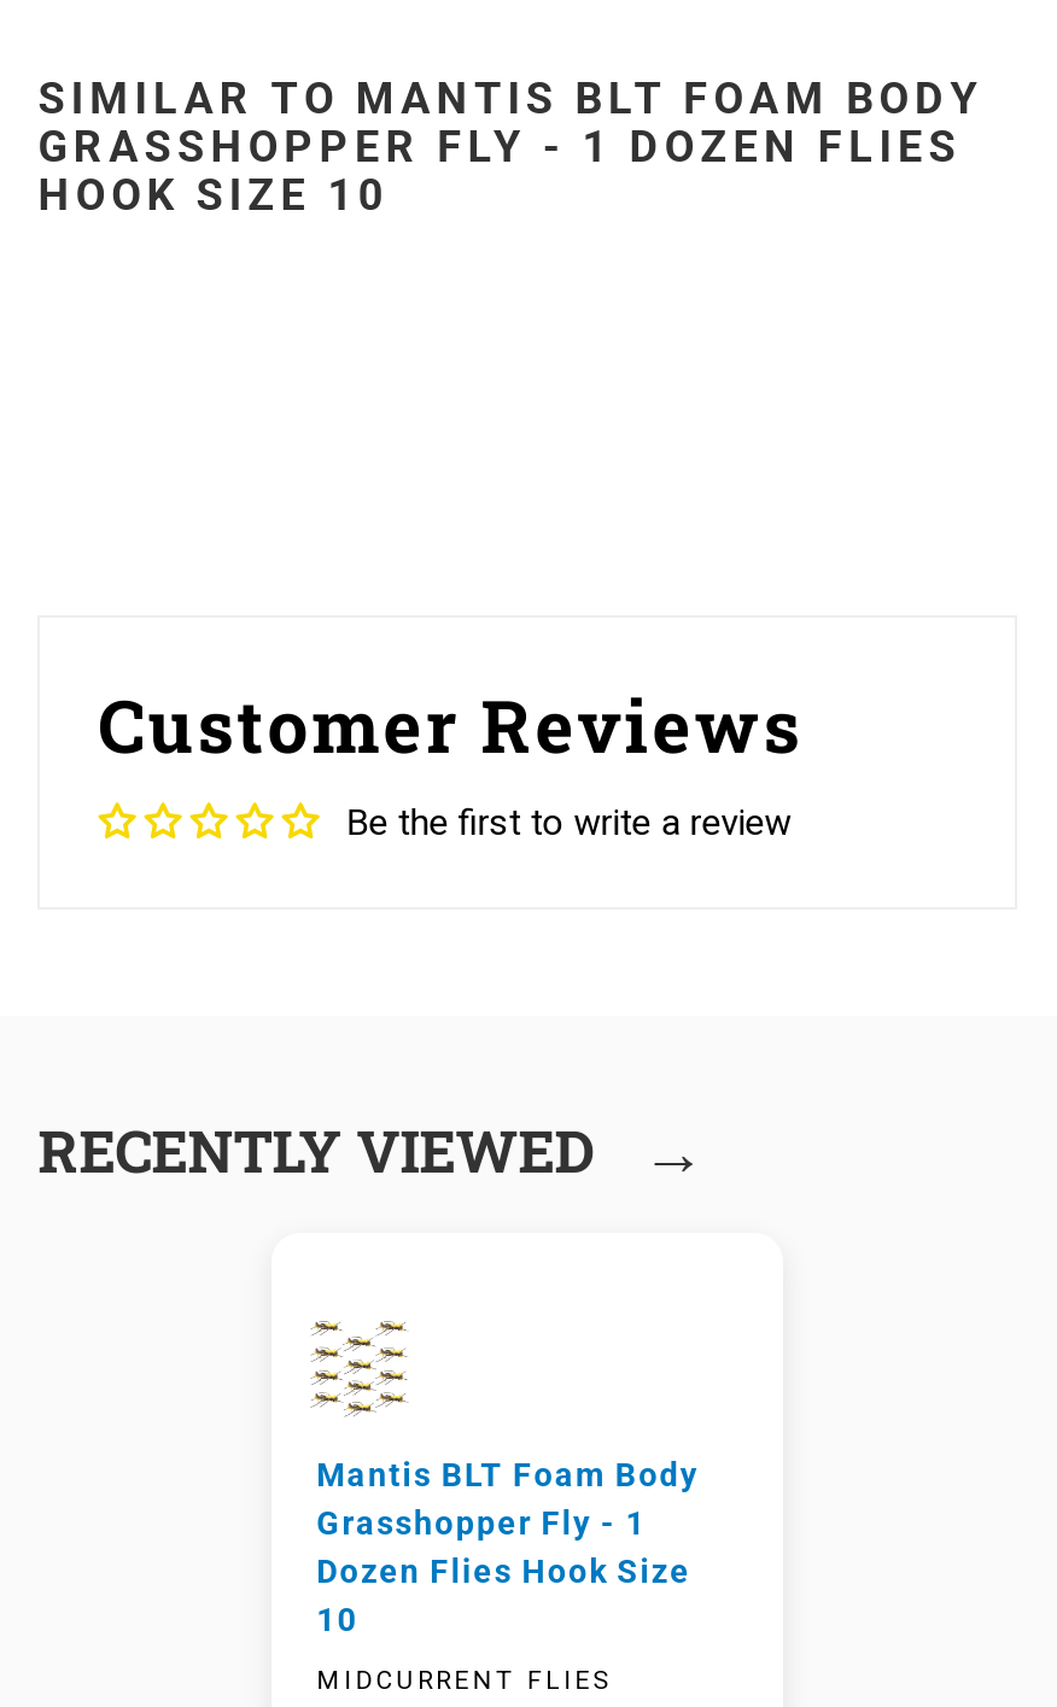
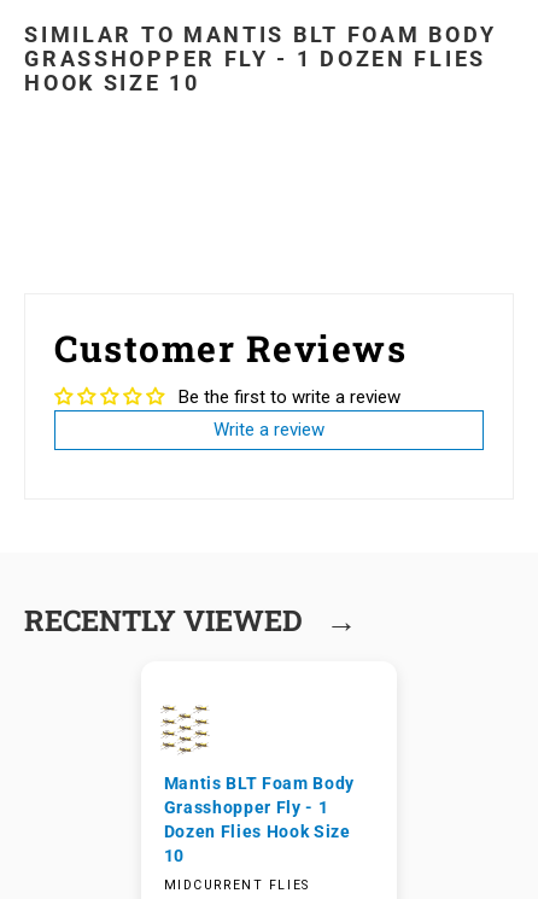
+ Write a review
